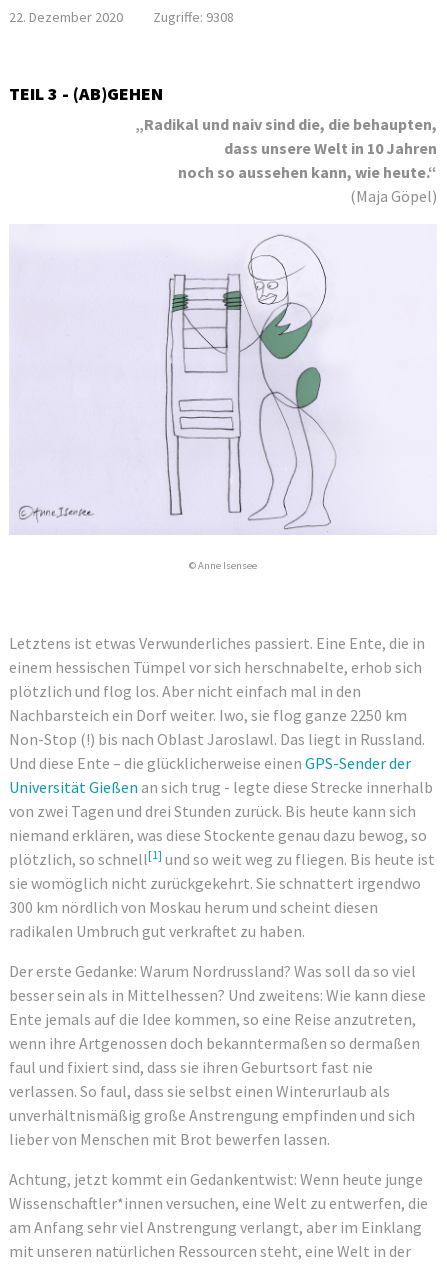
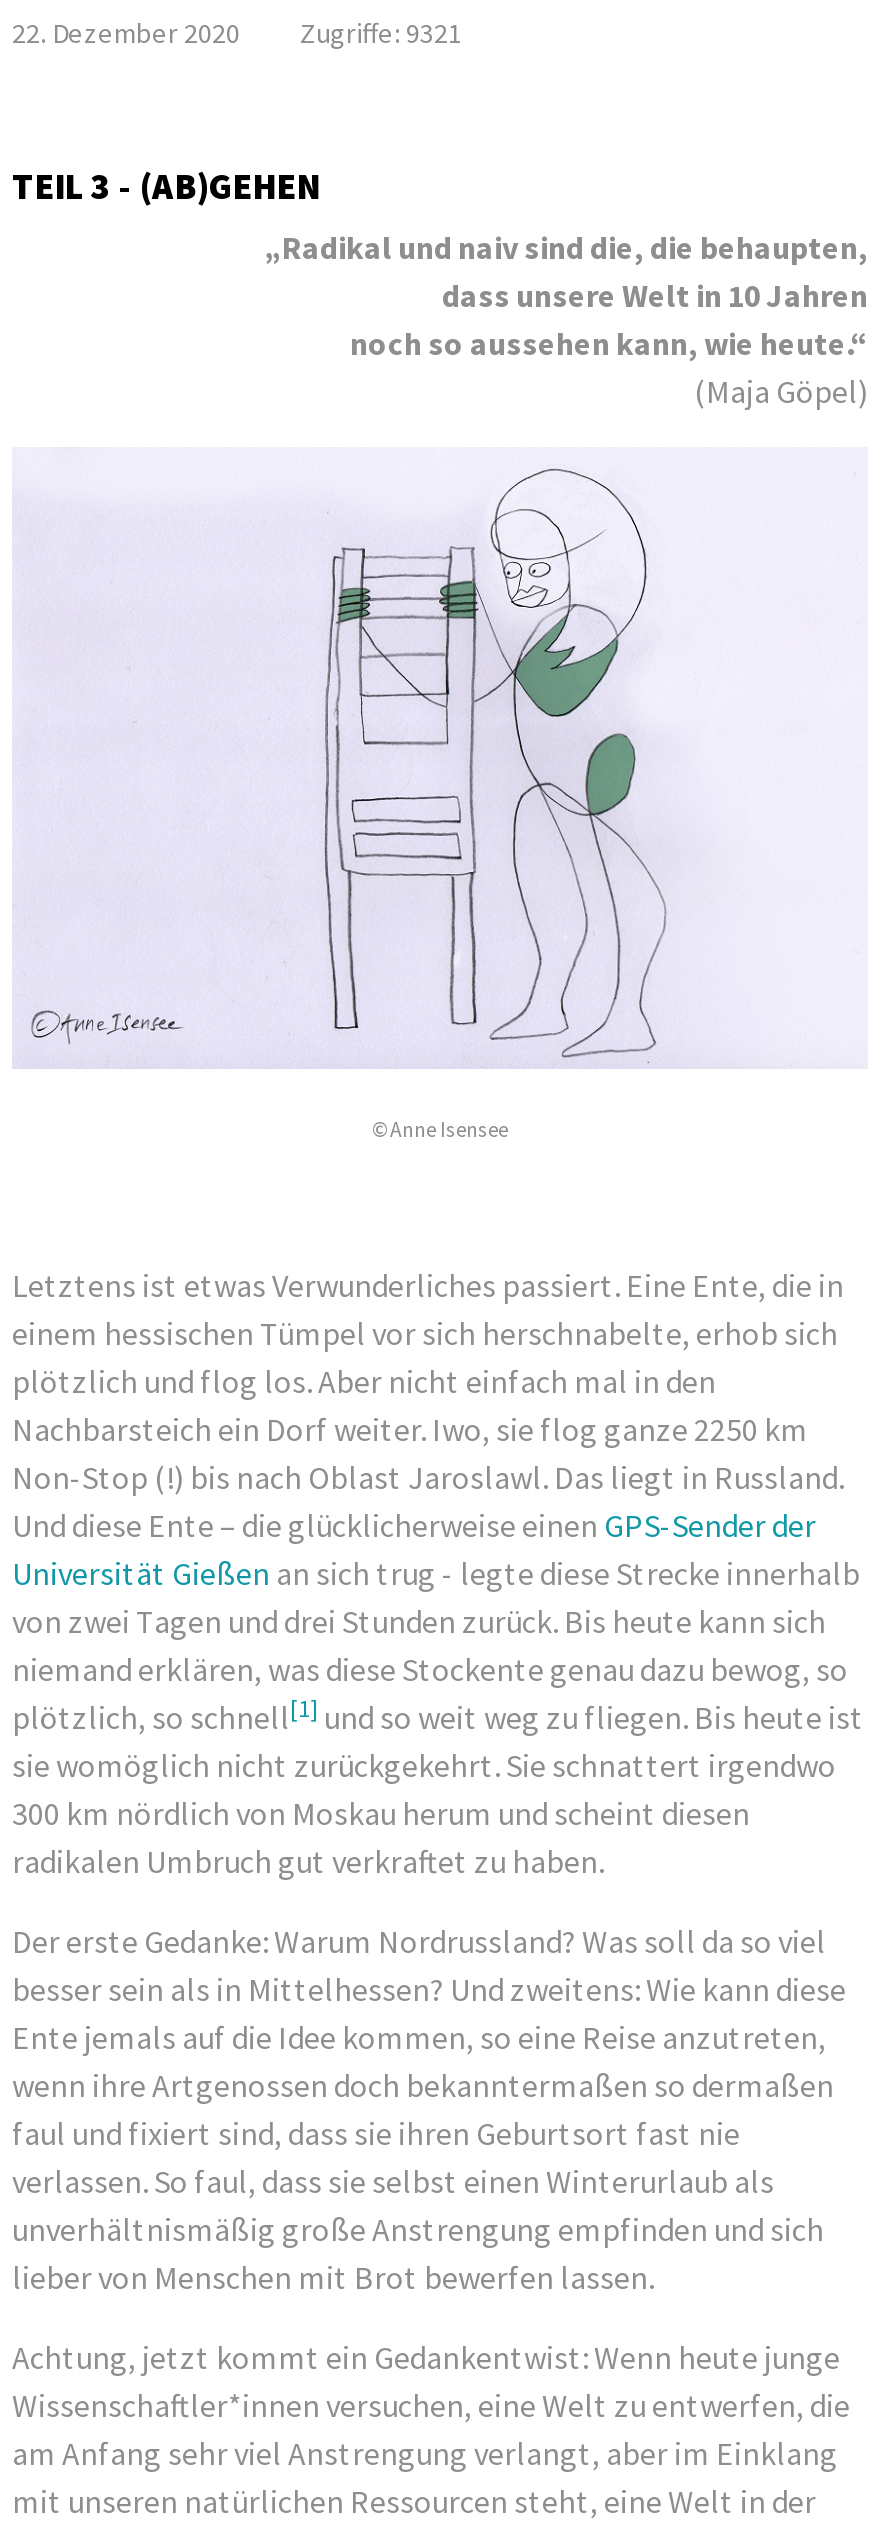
- 22. Dezember 2020 Zugriffe: 9308
+ 22. Dezember 2020 Zugriffe: 9321
